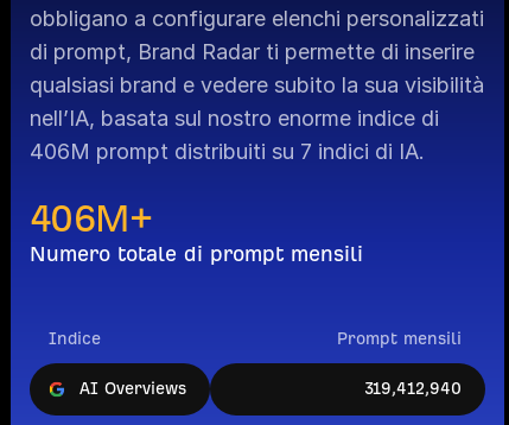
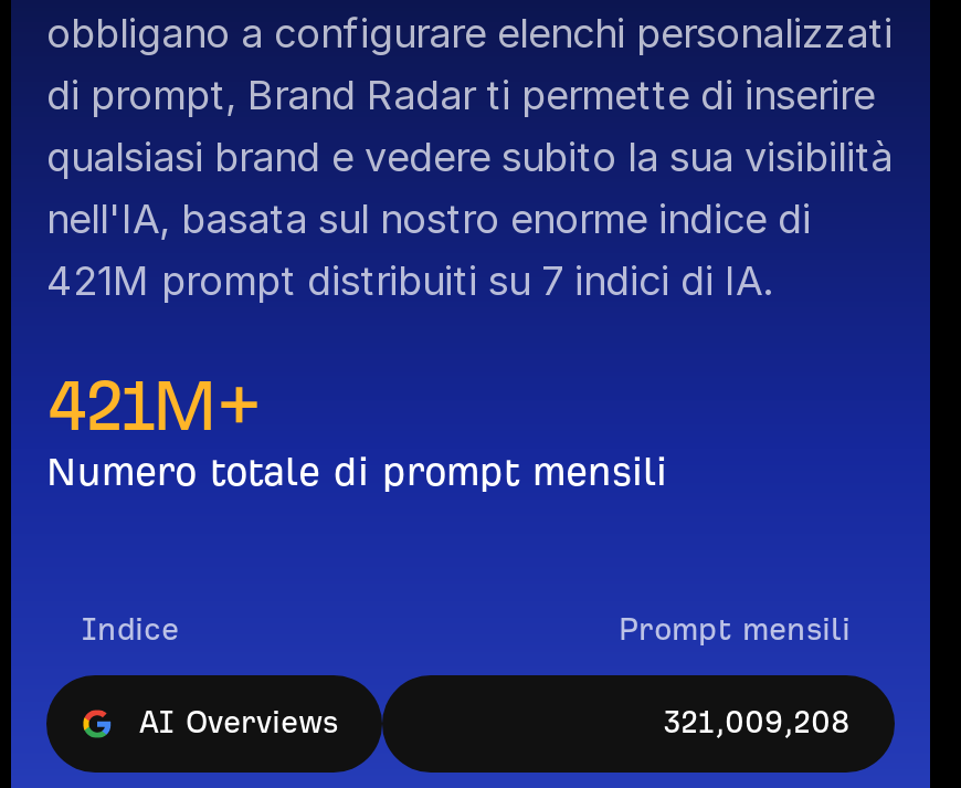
- nell’IA, basata sul nostro enorme indice di
+ nell'IA, basata sul nostro enorme indice di

- 406M prompt distribuiti su 7 indici di IA.
+ 421M prompt distribuiti su 7 indici di IA.

- 406M+
+ 421M+

- 319,412,940
+ 321,009,208
